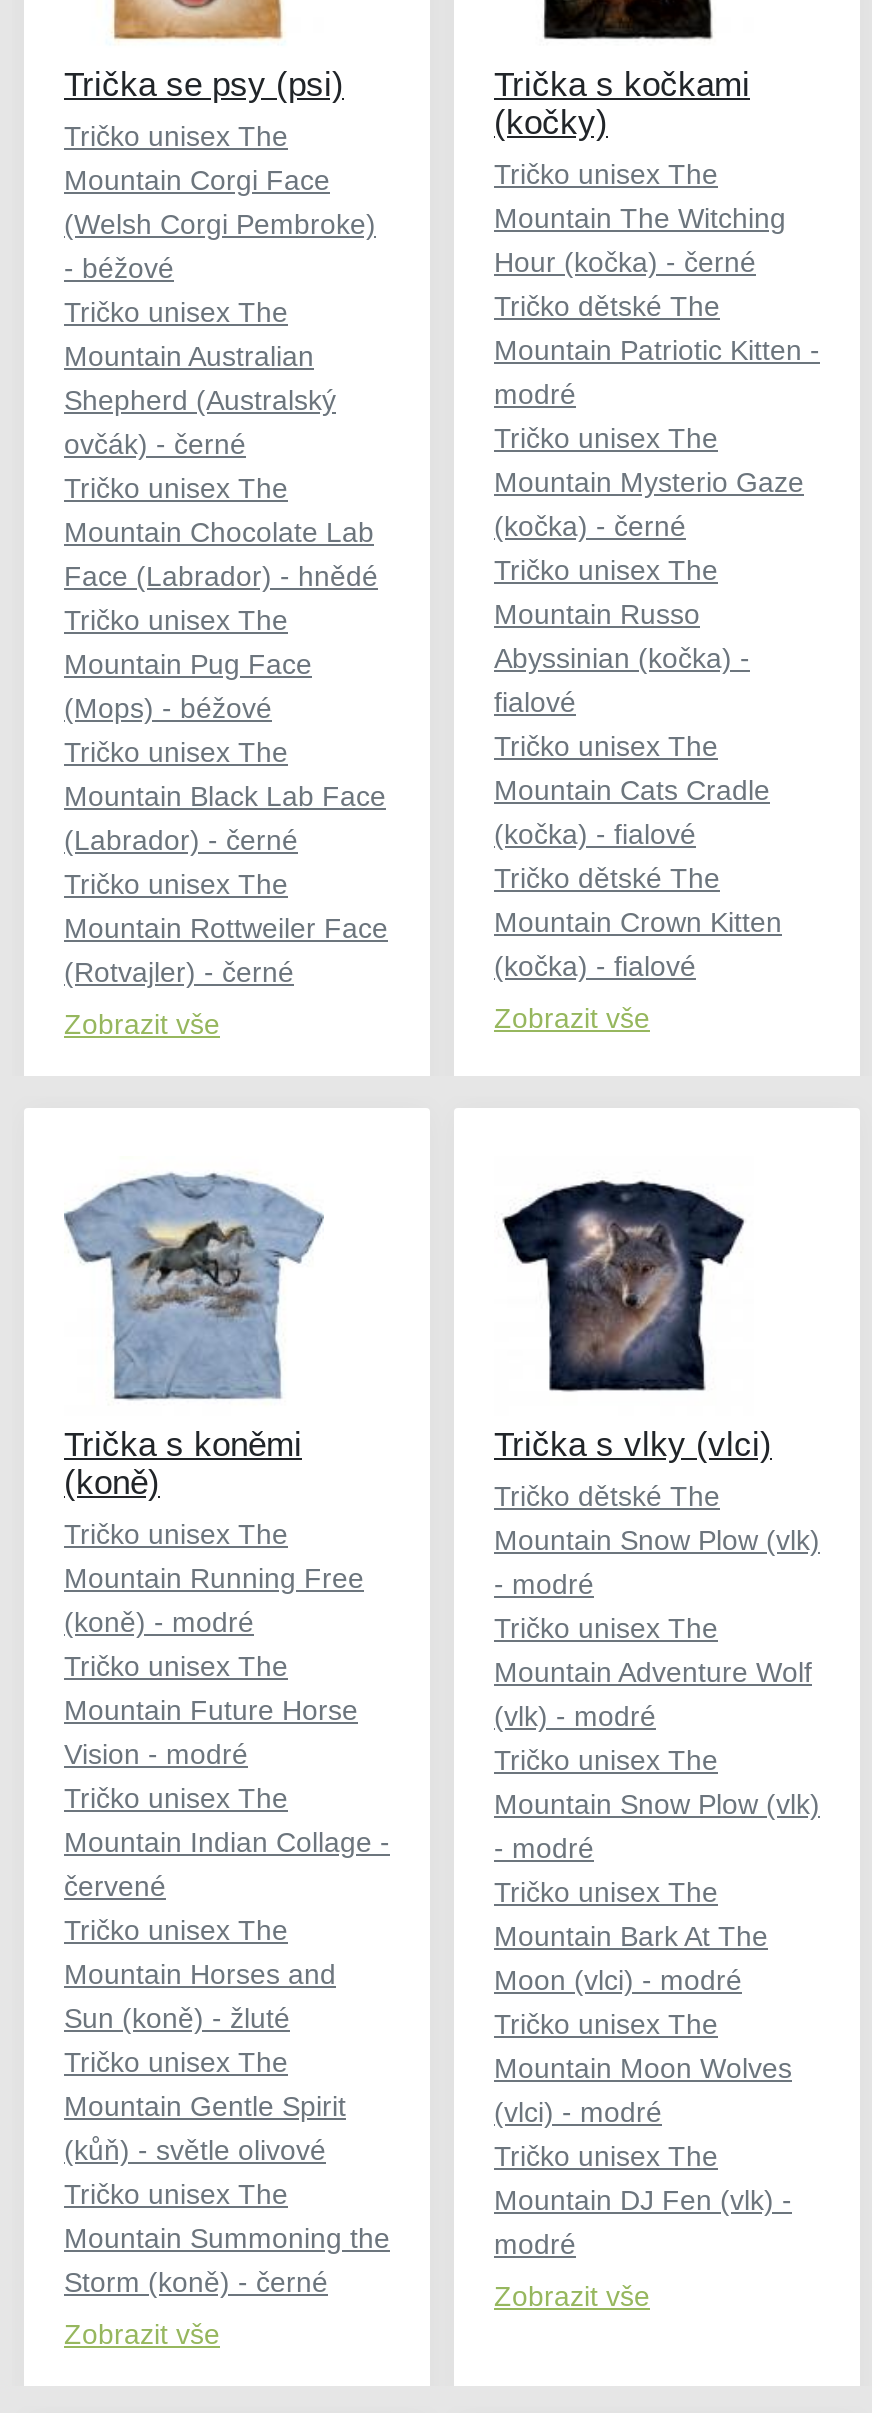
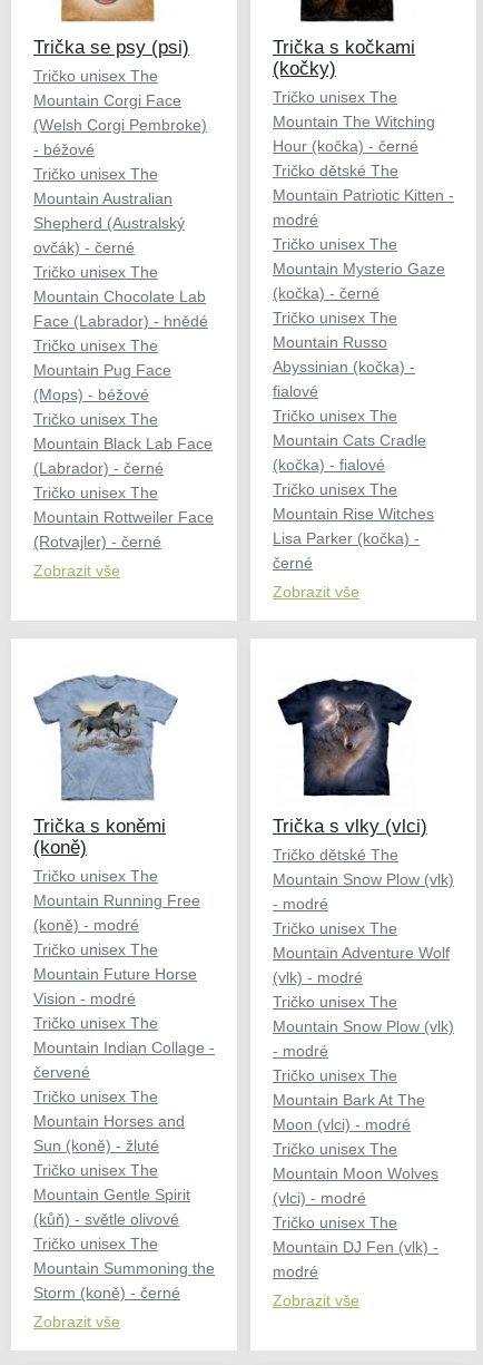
- Tričko dětské The
- Mountain Crown Kitten
- (kočka) - fialové
+ Tričko unisex The
+ Mountain Rise Witches
+ Lisa Parker (kočka) -
+ černé
